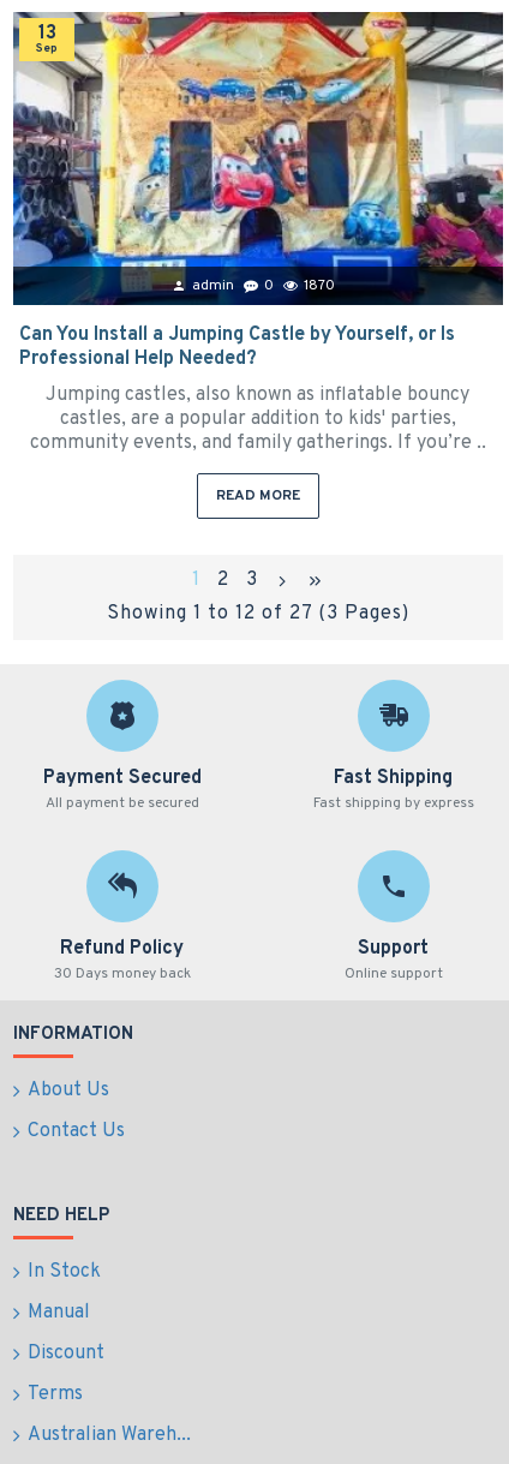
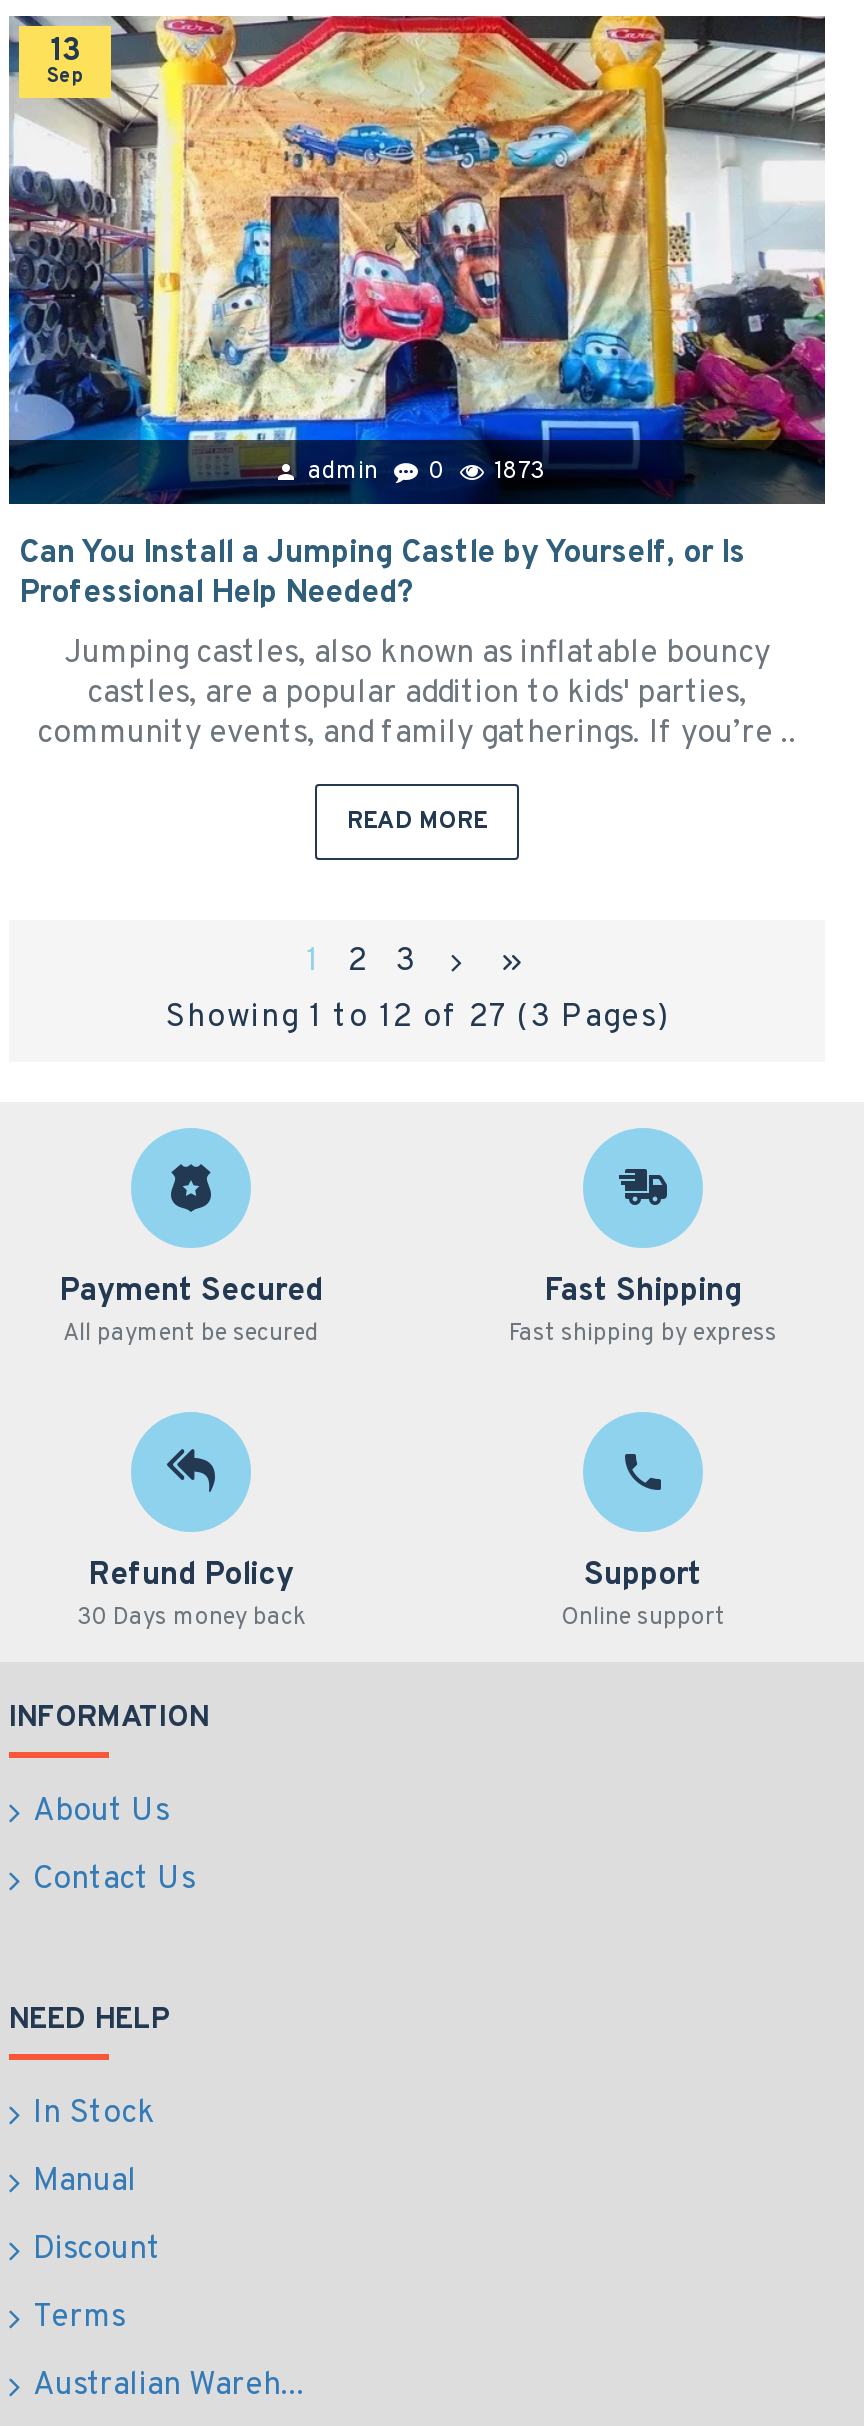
- admin 0 1870
+ admin 0 1873
